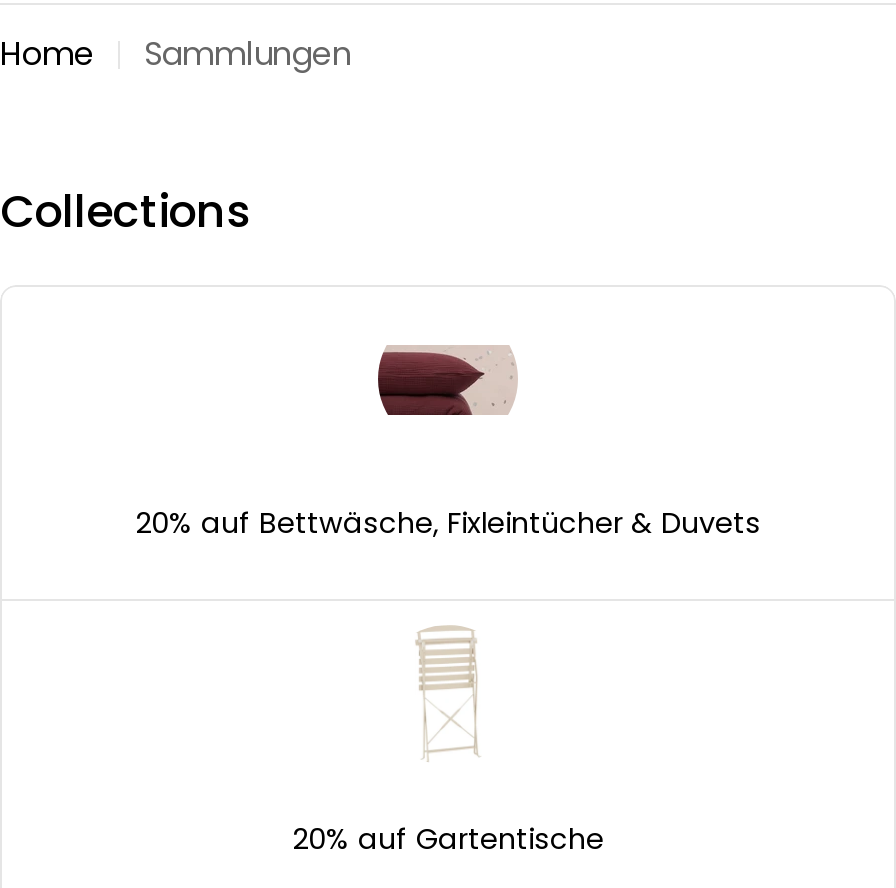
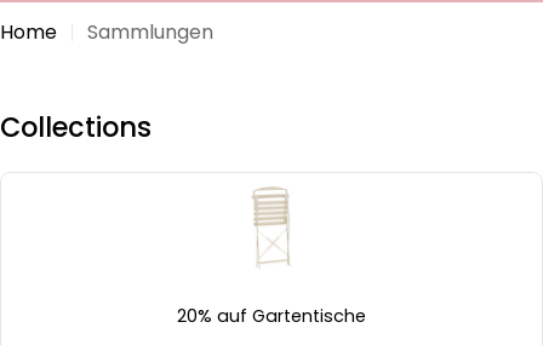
- [image]

- 20% auf Bettwäsche, Fixleintücher & Duvets
